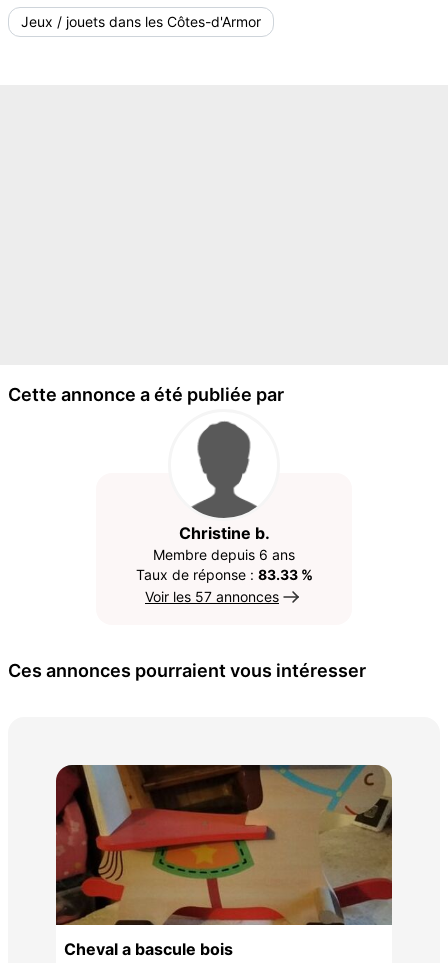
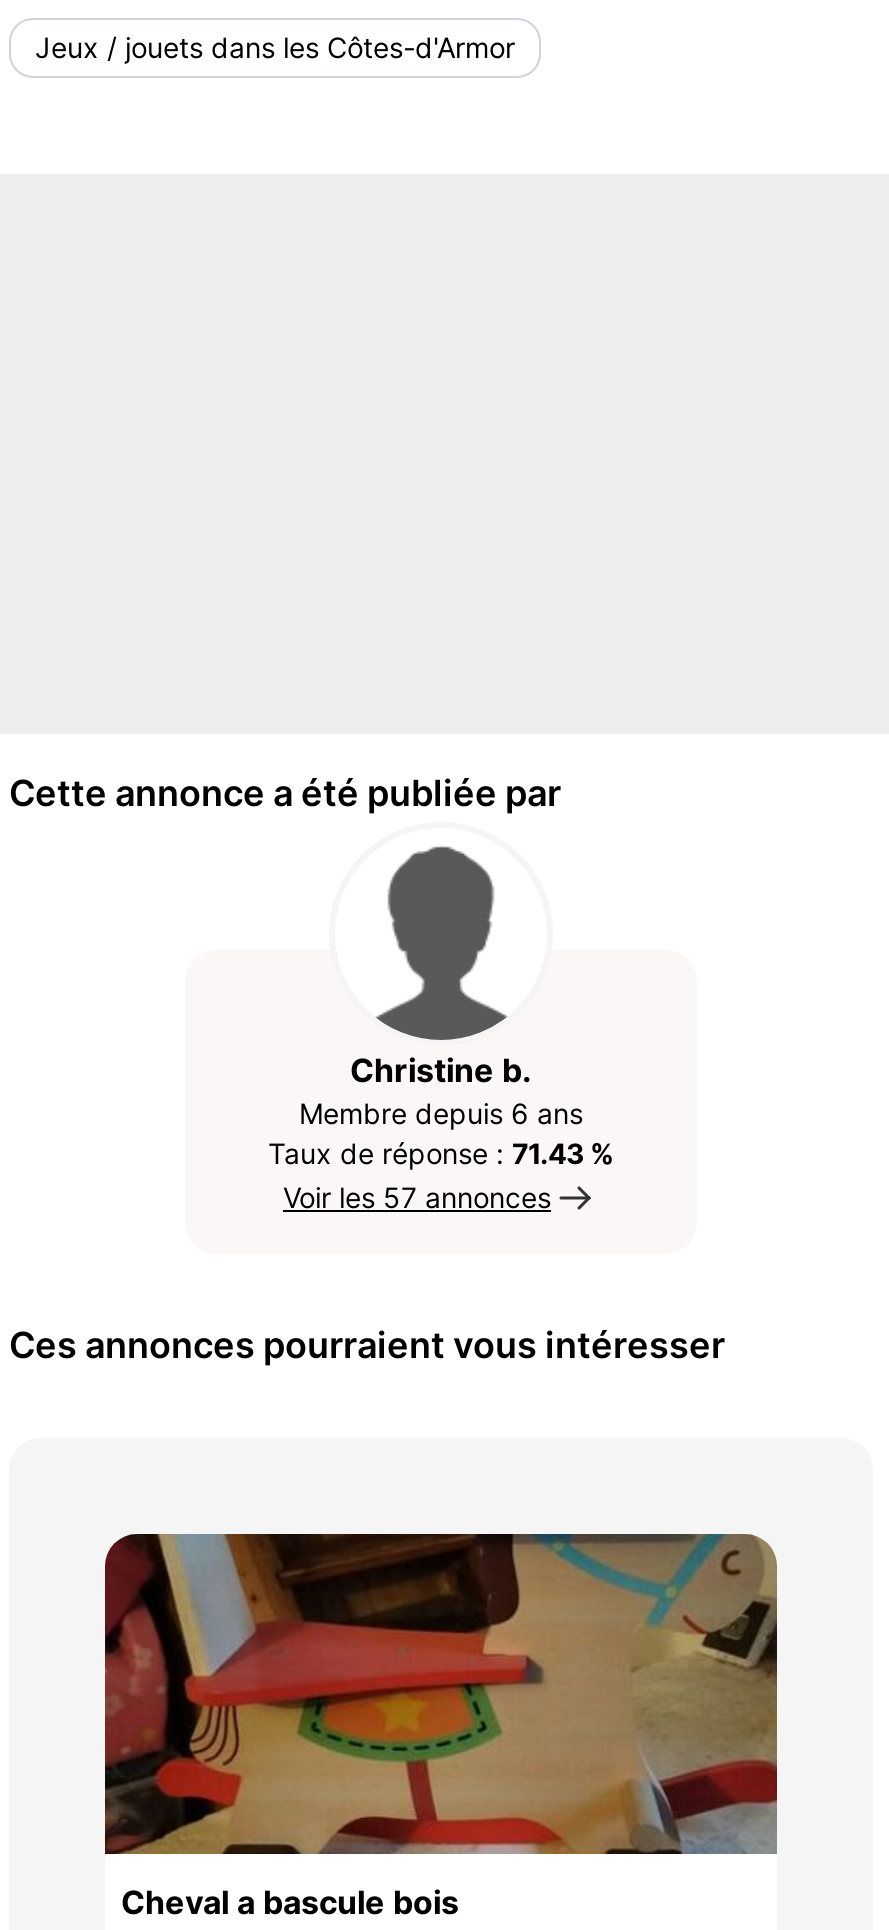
- Taux de réponse : 83.33 %
+ Taux de réponse : 71.43 %
